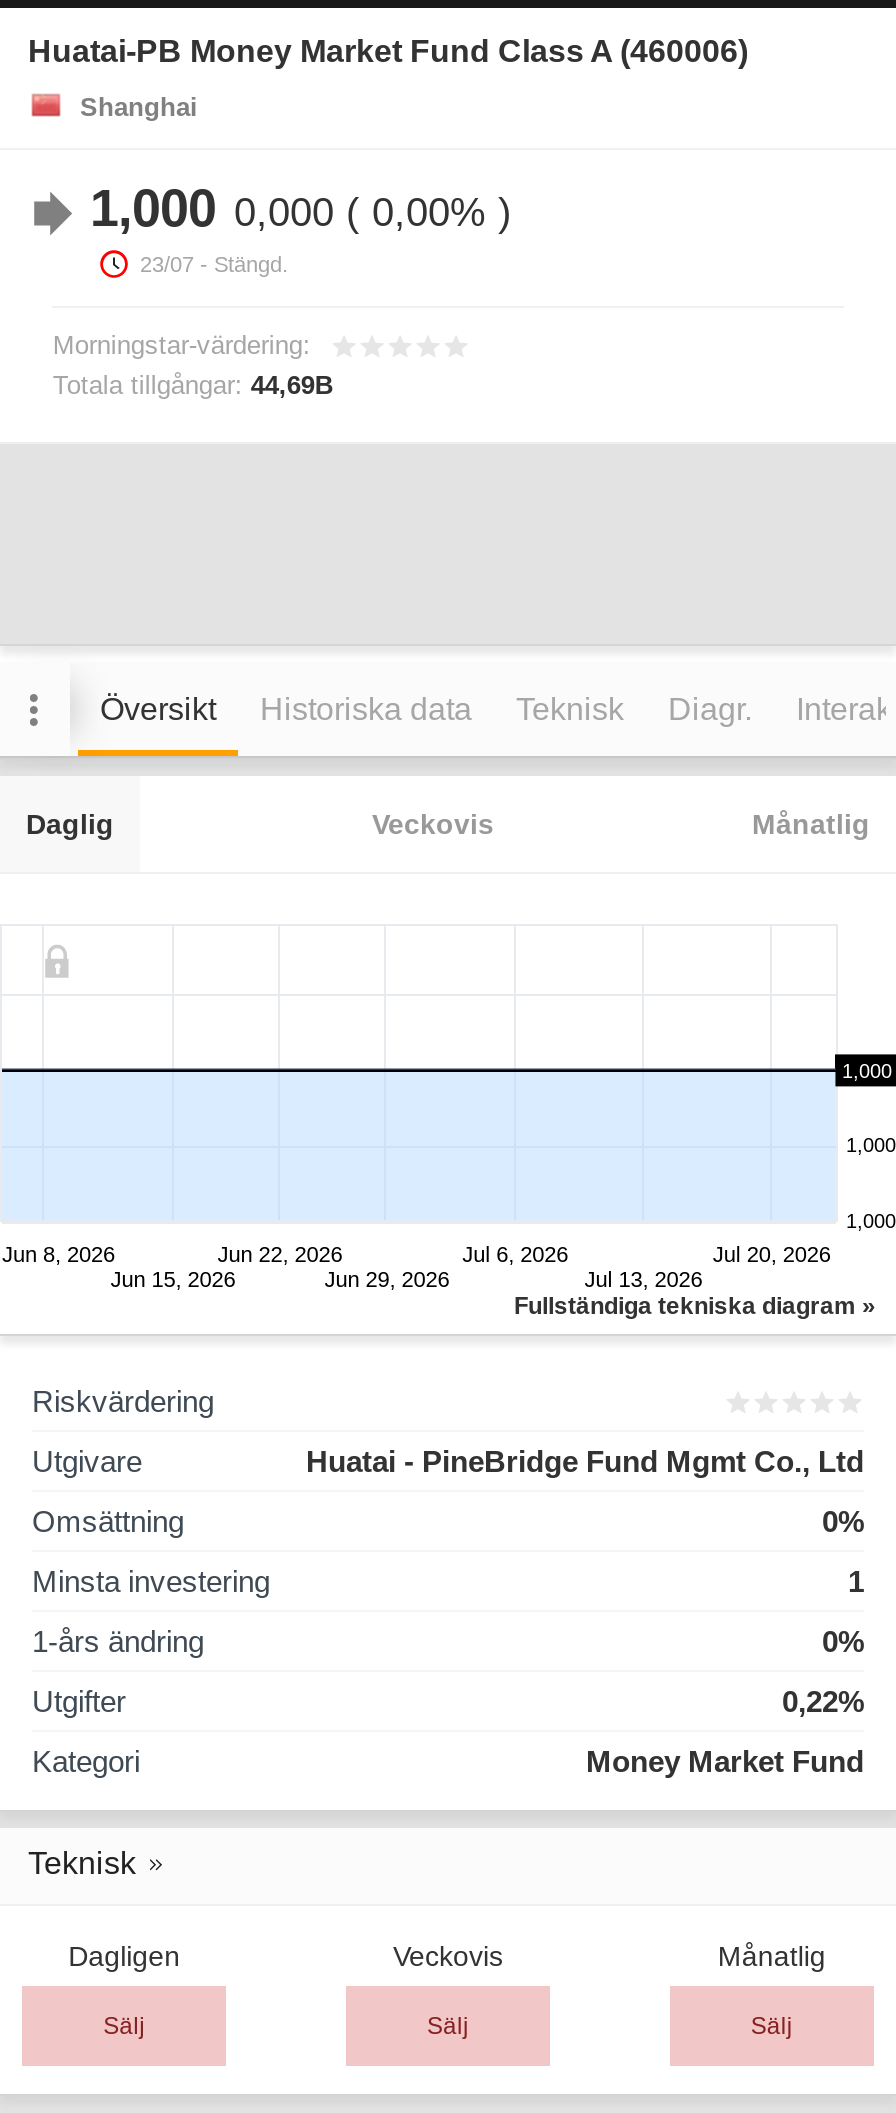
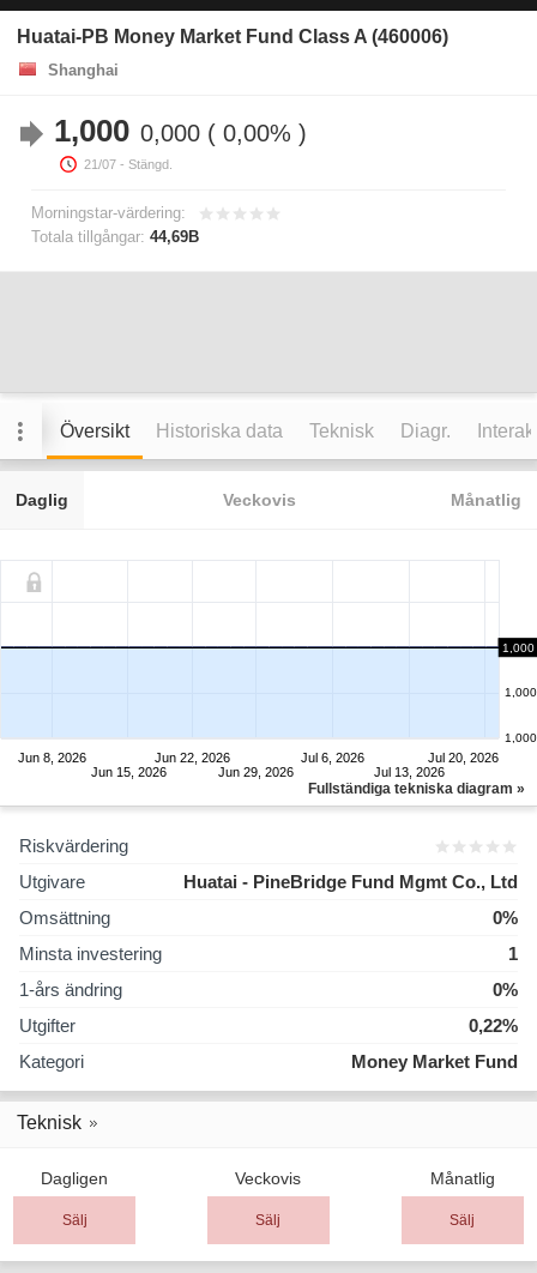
- 23/07 - Stängd.
+ 21/07 - Stängd.
